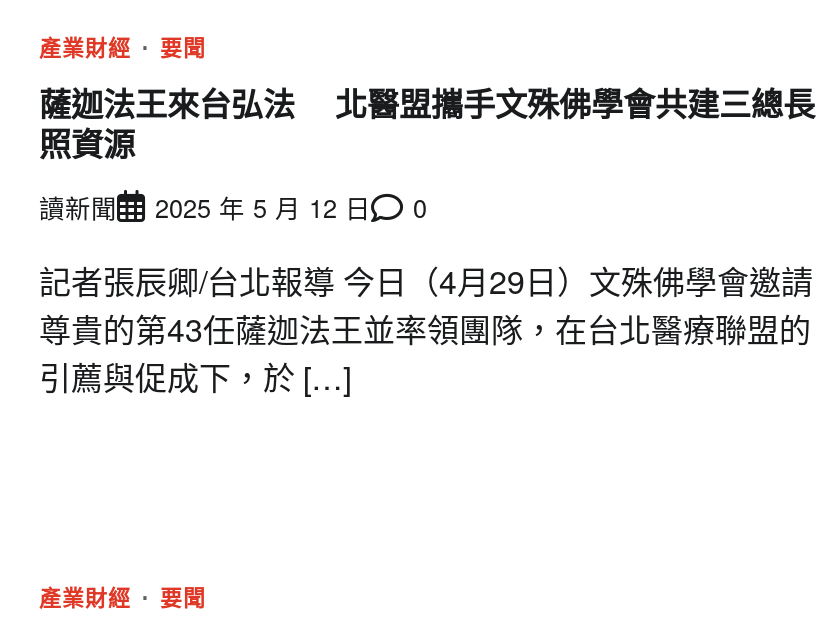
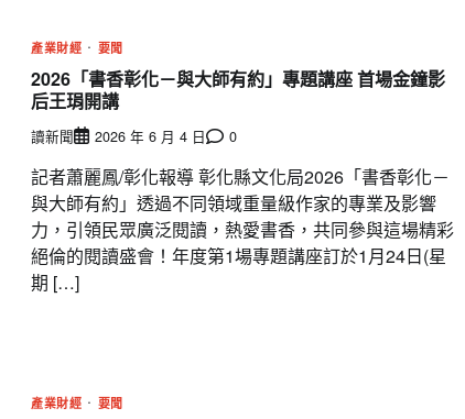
- 薩迦法王來台弘法 北醫盟攜手文殊佛學會共建三總長
- 照資源
+ 2026「書香彰化－與大師有約」專題講座 首場金鐘影
+ 后王琄開講

- 讀新聞 2025 年 5 月 12 日 0
+ 讀新聞 2026 年 6 月 4 日 0

- 記者張辰卿/台北報導 今日（4月29日）文殊佛學會邀請
- 尊貴的第43任薩迦法王並率領團隊，在台北醫療聯盟的
- 引薦與促成下，於 […]
+ 記者蕭麗鳳/彰化報導 彰化縣文化局2026「書香彰化－
+ 與大師有約」透過不同領域重量級作家的專業及影響
+ 力，引領民眾廣泛閱讀，熱愛書香，共同參與這場精彩
+ 絕倫的閱讀盛會！年度第1場專題講座訂於1月24日(星
+ 期 […]
